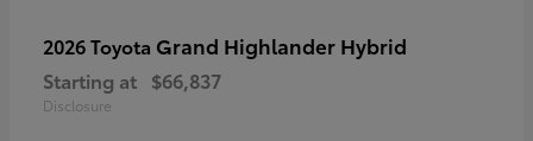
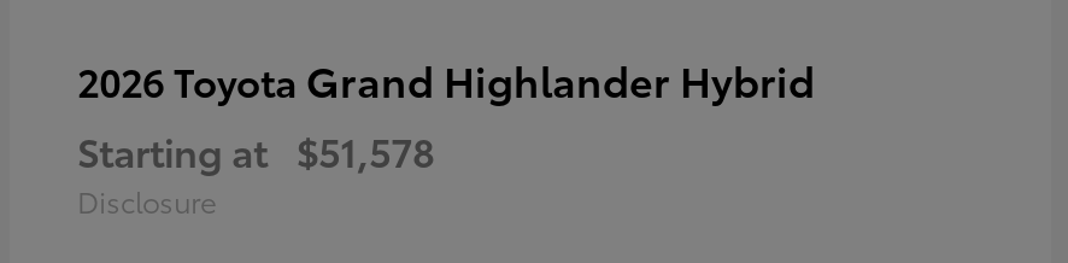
- Starting at $66,837
+ Starting at $51,578
